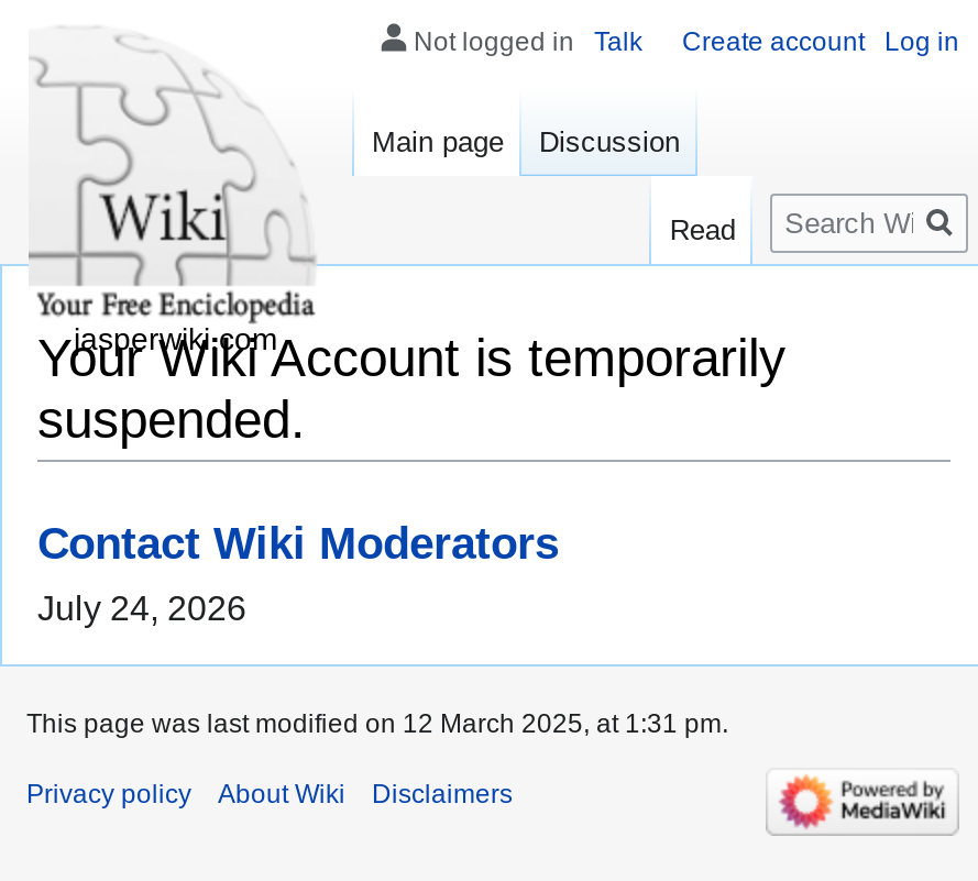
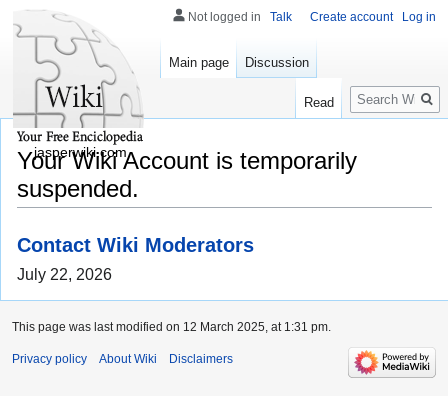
- July 24, 2026
+ July 22, 2026
